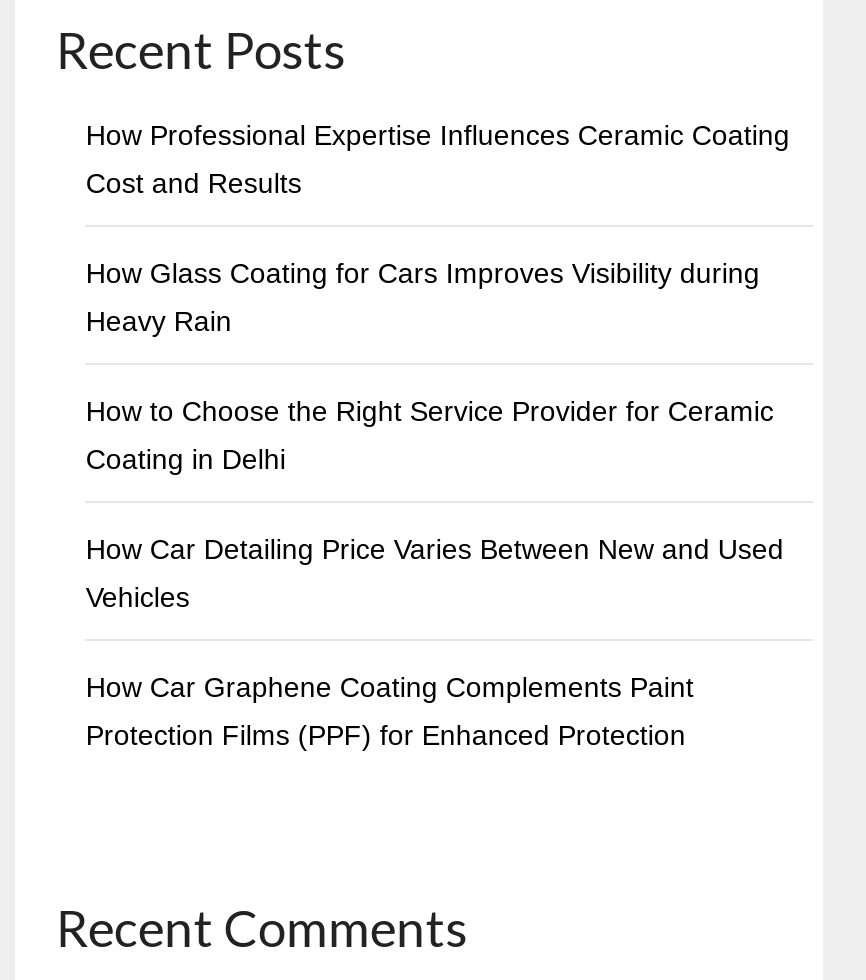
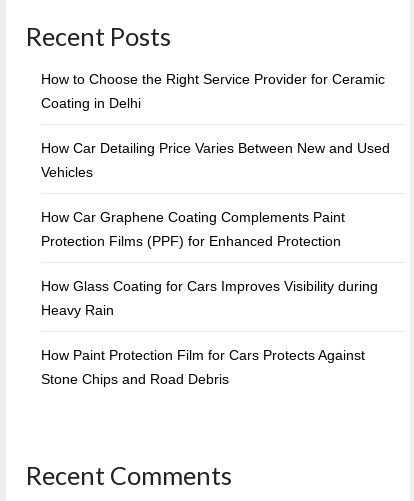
- How Professional Expertise Influences Ceramic Coating
- Cost and Results

moved down: How Glass Coating for Cars Improves Visibility during | Heavy Rain

moved up: How to Choose the Right Service Provider for Ceramic | Coating in Delhi | How Car Detailing Price Varies Between New and Used | Vehicles | How Car Graphene Coating Complements Paint | Protection Films (PPF) for Enhanced Protection

+ How Paint Protection Film for Cars Protects Against
+ Stone Chips and Road Debris
